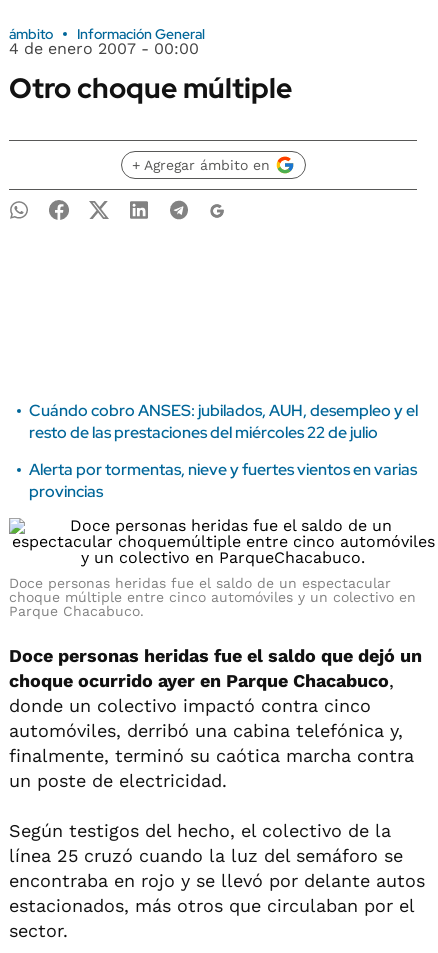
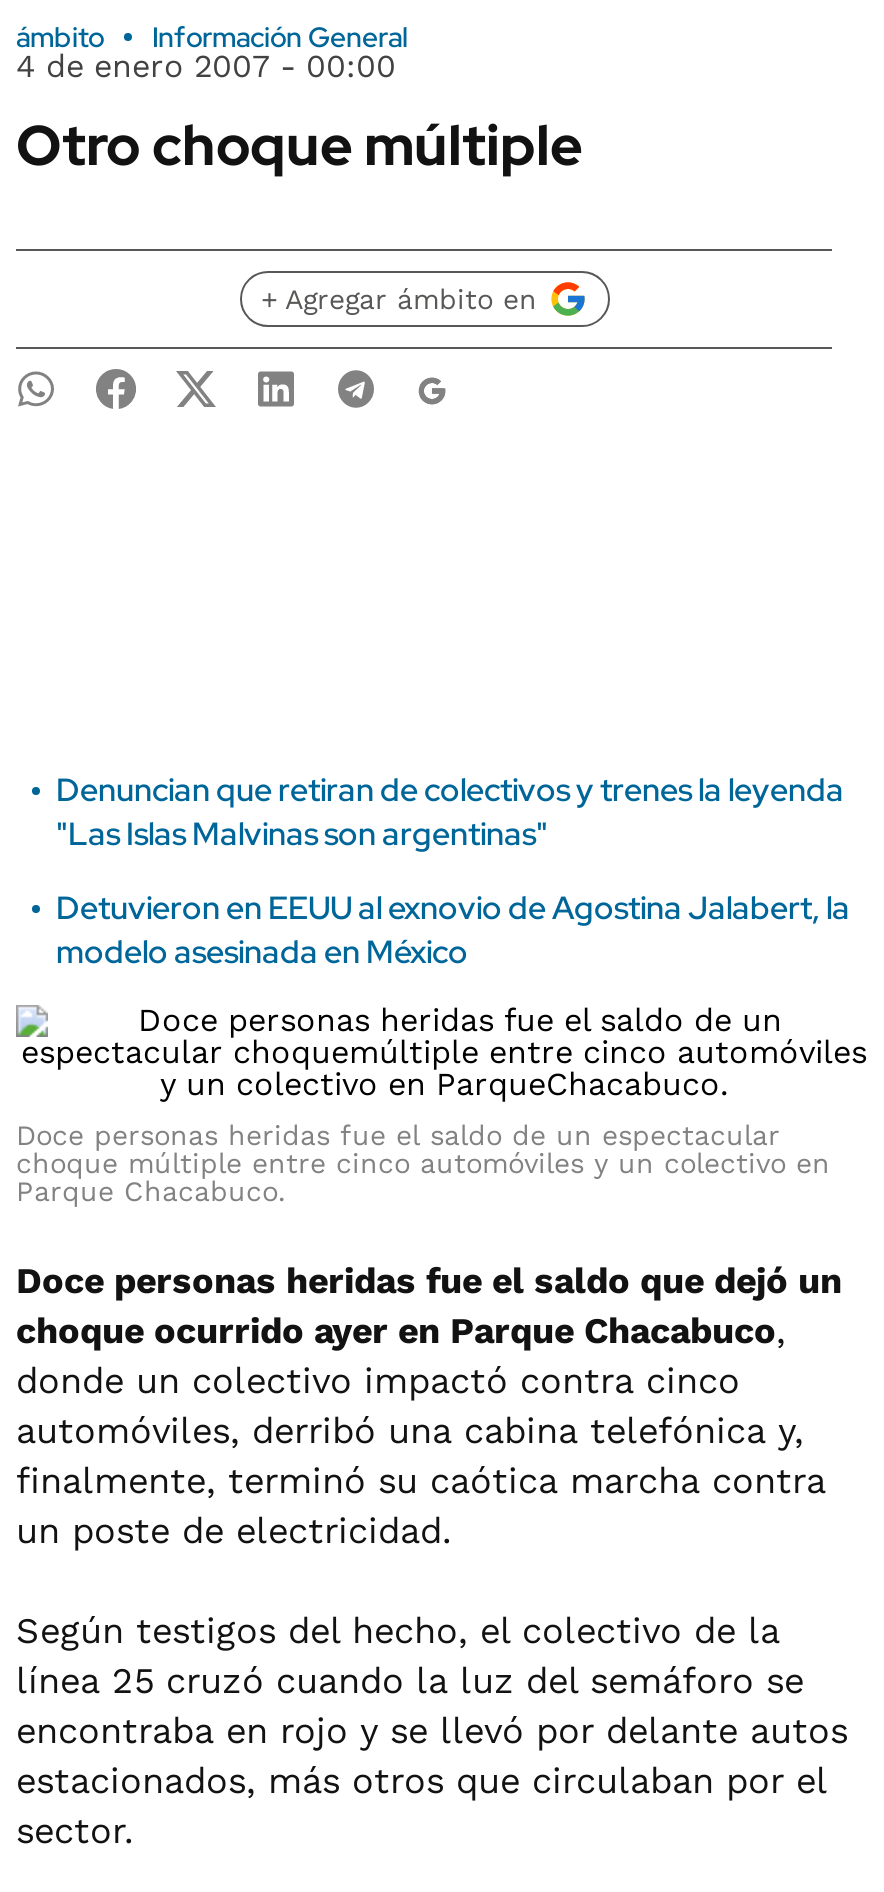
- Cuándo cobro ANSES: jubilados, AUH, desempleo y el
- resto de las prestaciones del miércoles 22 de julio
+ Denuncian que retiran de colectivos y trenes la leyenda
+ "Las Islas Malvinas son argentinas"

- Alerta por tormentas, nieve y fuertes vientos en varias
- provincias
+ Detuvieron en EEUU al exnovio de Agostina Jalabert, la
+ modelo asesinada en México
